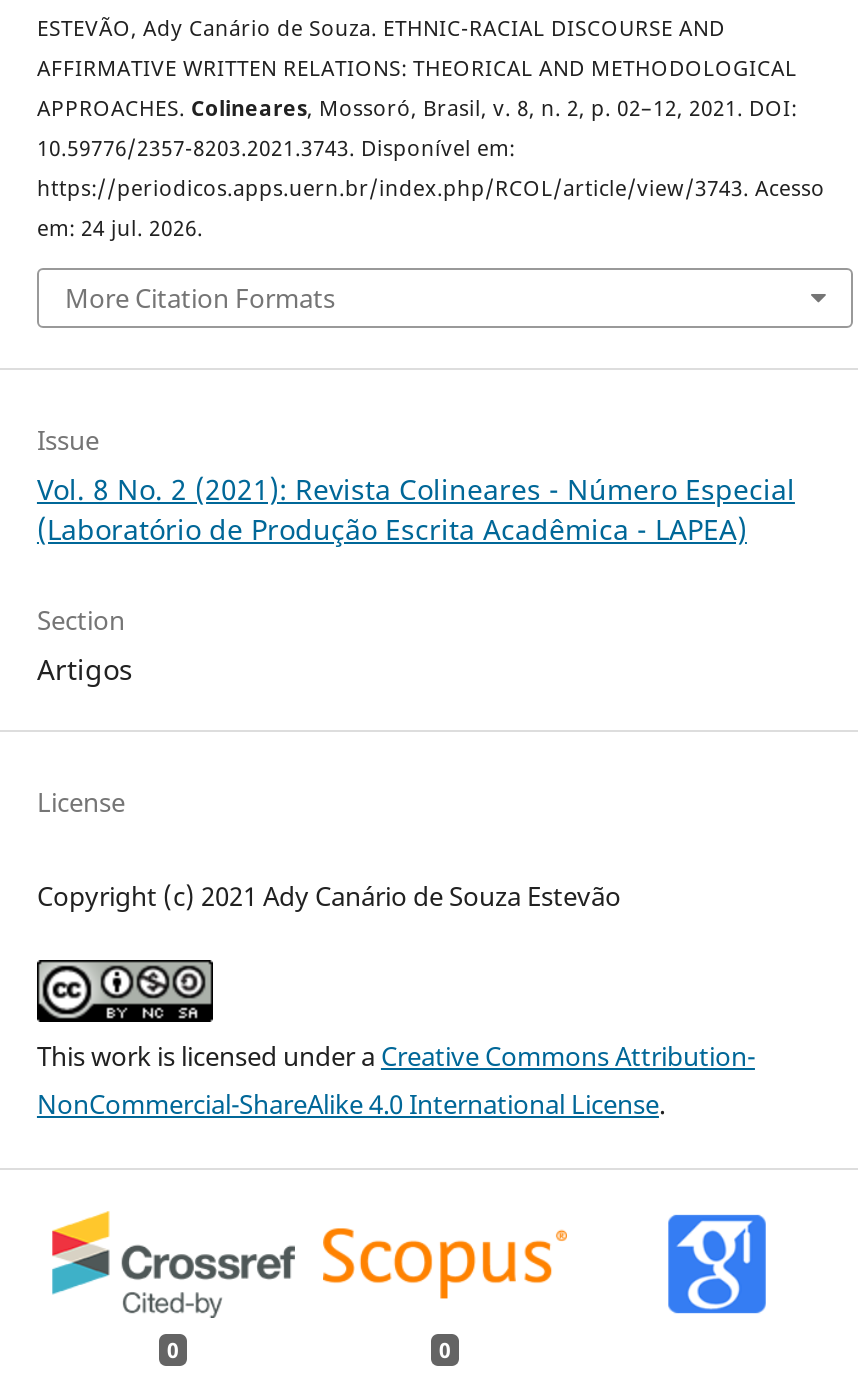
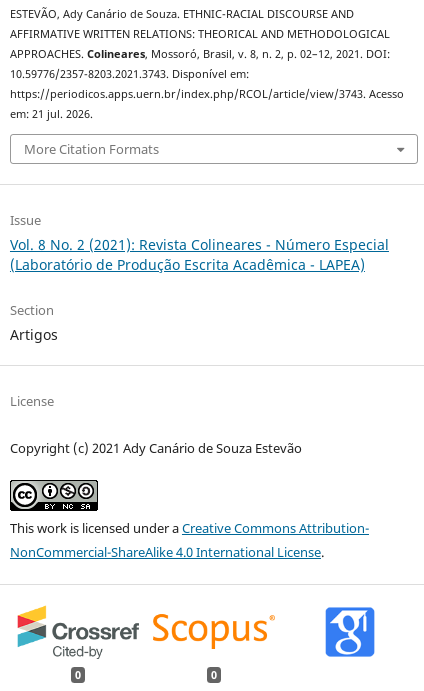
- em: 24 jul. 2026.
+ em: 21 jul. 2026.
